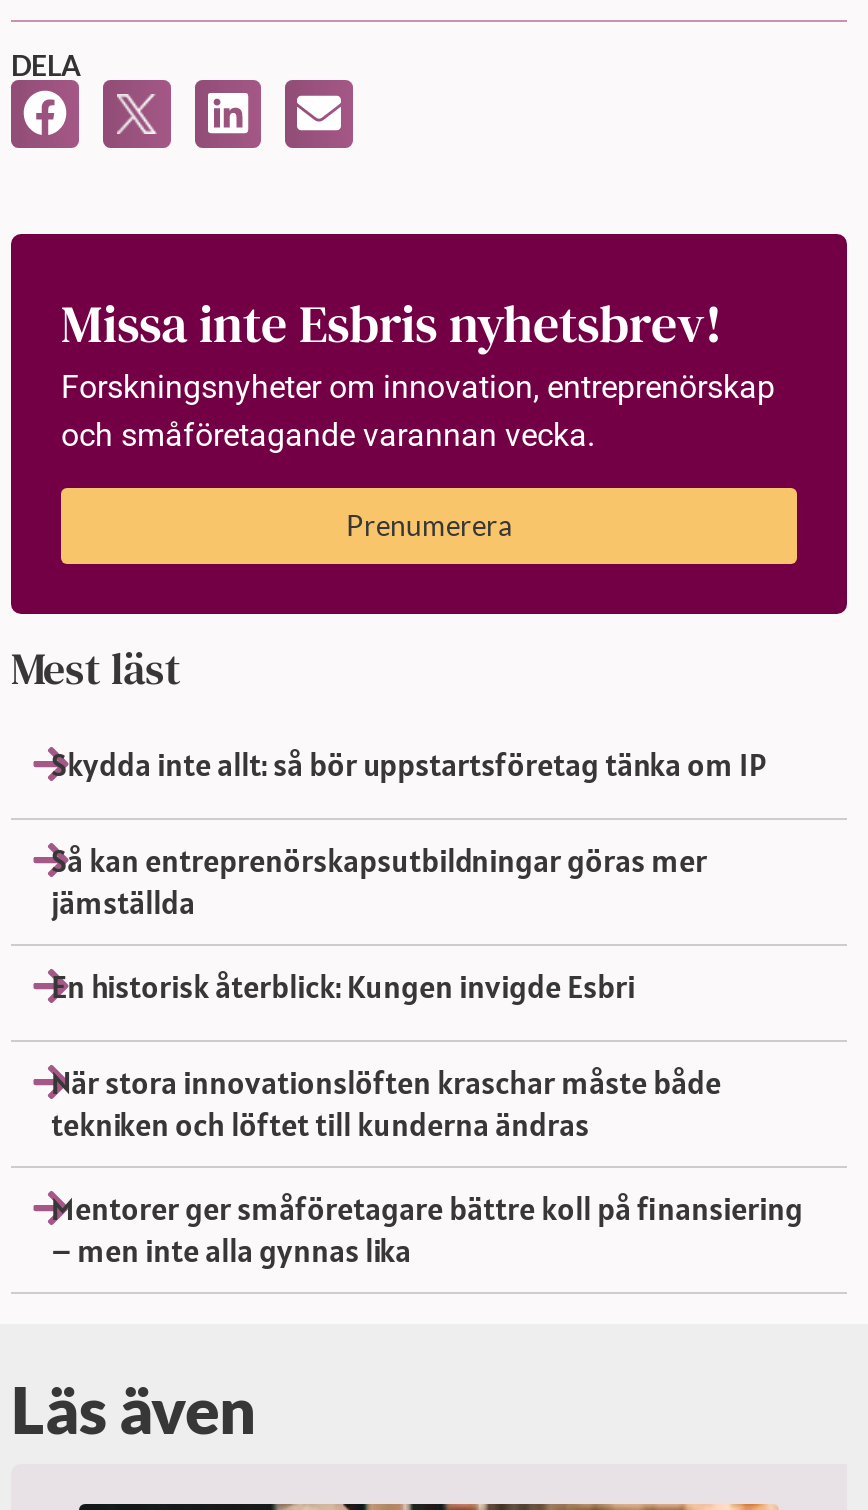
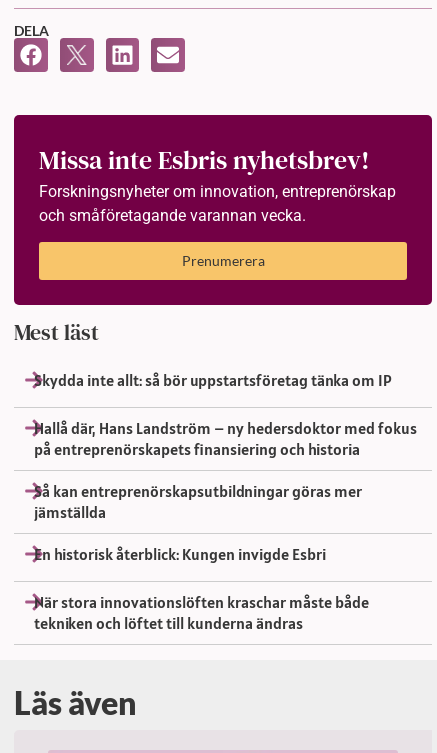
+ Hallå där, Hans Landström – ny hedersdoktor med fokus
+ på entreprenörskapets finansiering och historia

moved down: Så kan entreprenörskapsutbildningar göras mer | jämställda | En historisk återblick: Kungen invigde Esbri | När stora innovationslöften kraschar måste både | tekniken och löftet till kunderna ändras

- Mentorer ger småföretagare bättre koll på finansiering
- – men inte alla gynnas lika
